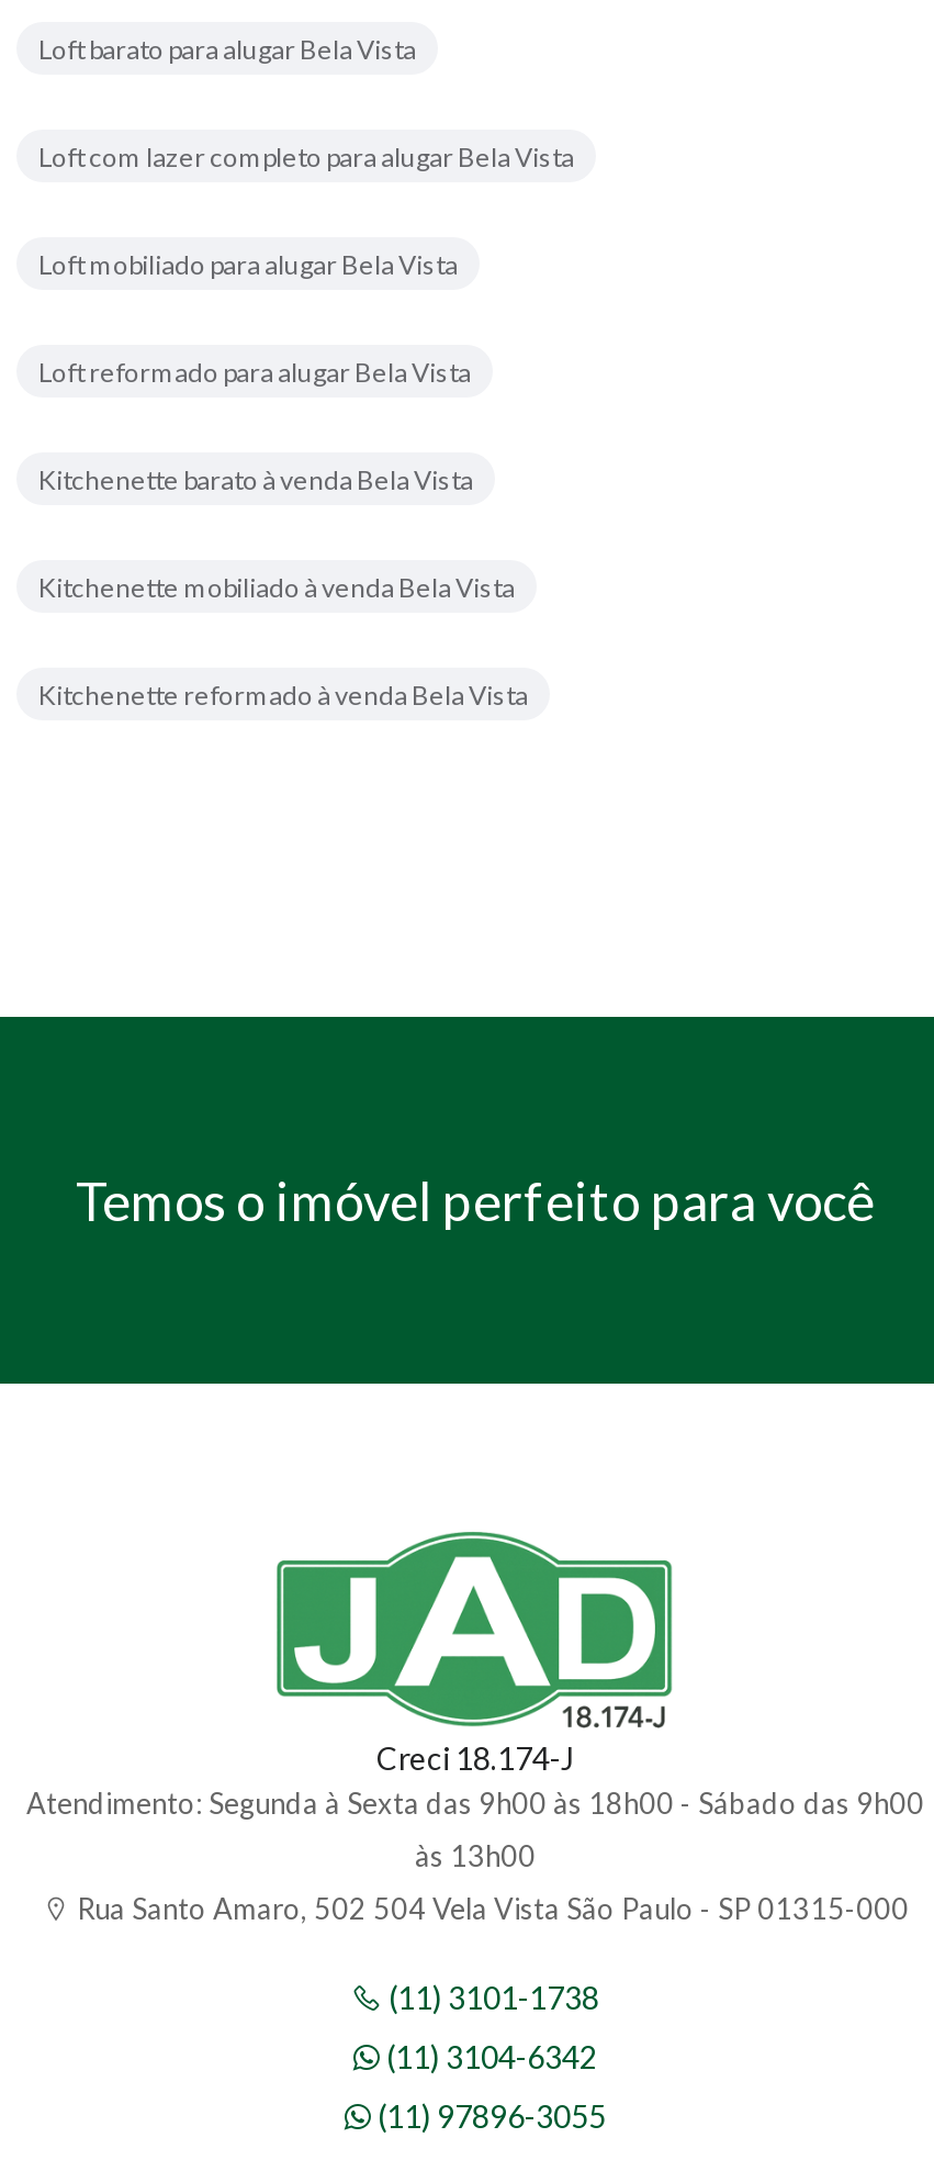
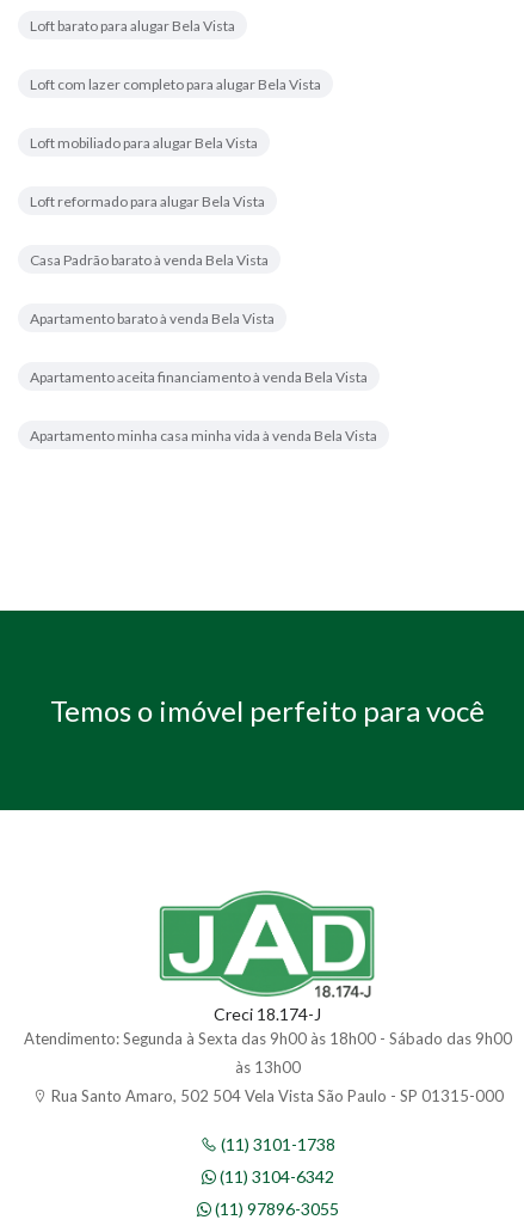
- Kitchenette barato à venda Bela Vista
- Kitchenette mobiliado à venda Bela Vista
- Kitchenette reformado à venda Bela Vista
+ Casa Padrão barato à venda Bela Vista
+ Apartamento barato à venda Bela Vista
+ Apartamento aceita financiamento à venda Bela Vista
+ Apartamento minha casa minha vida à venda Bela Vista
